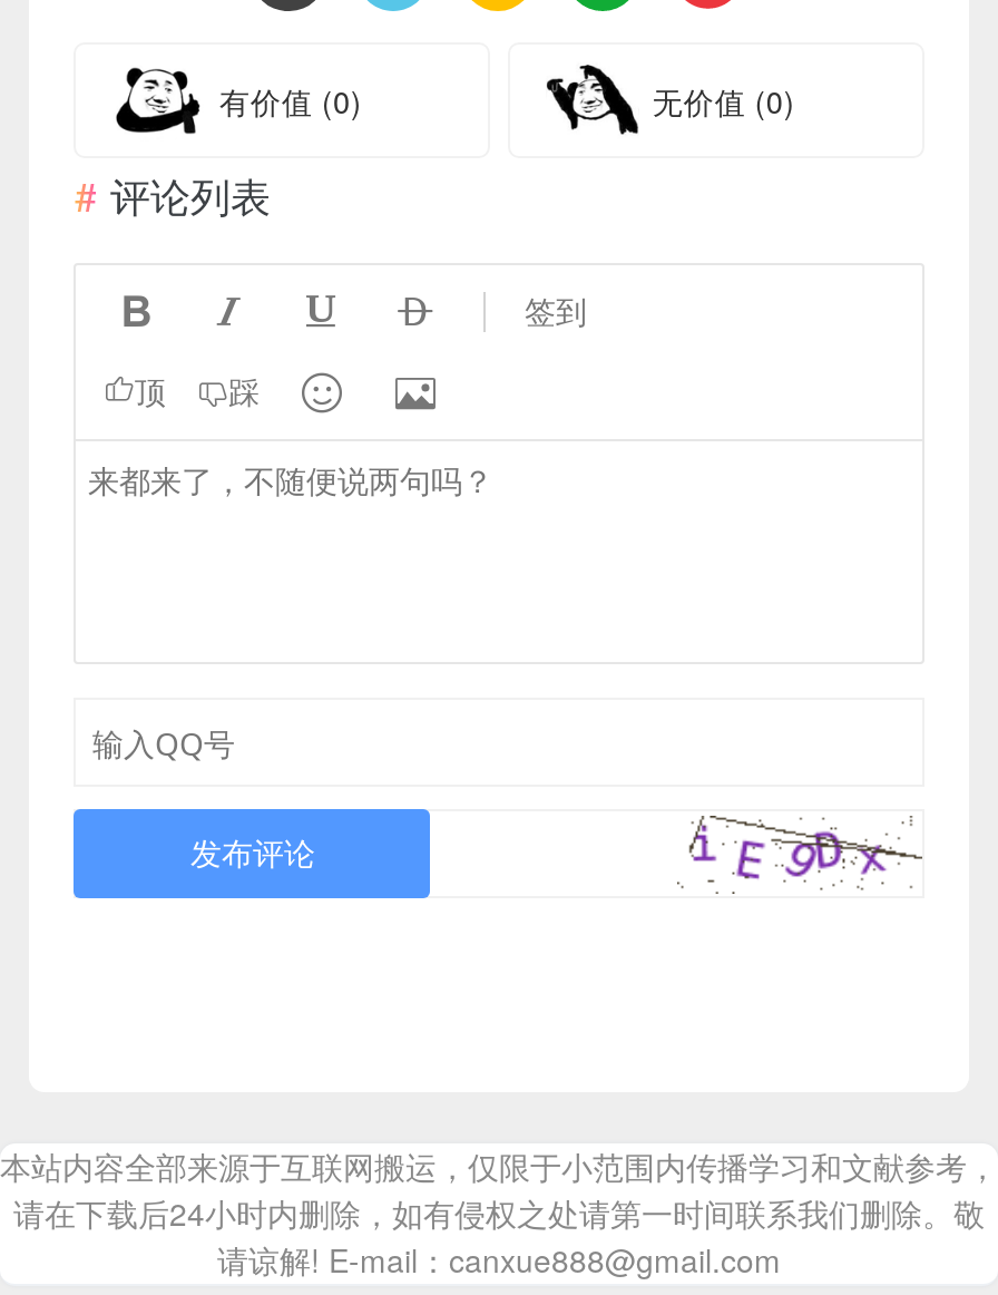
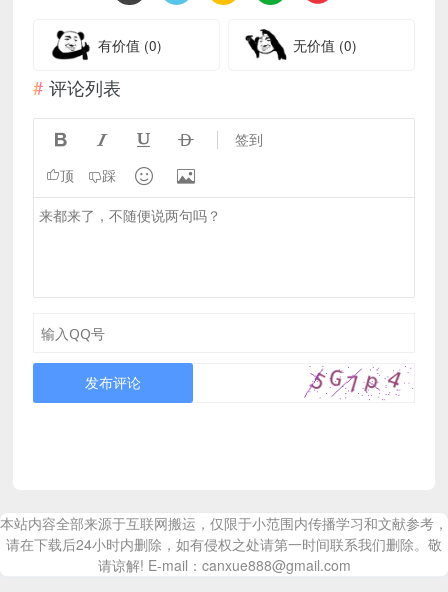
- [image]
+ [image]
